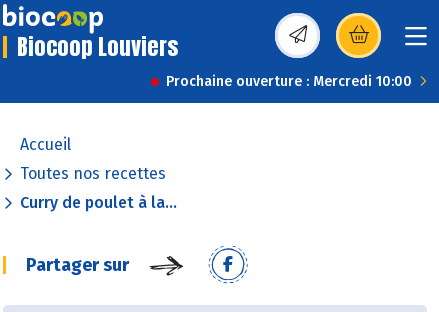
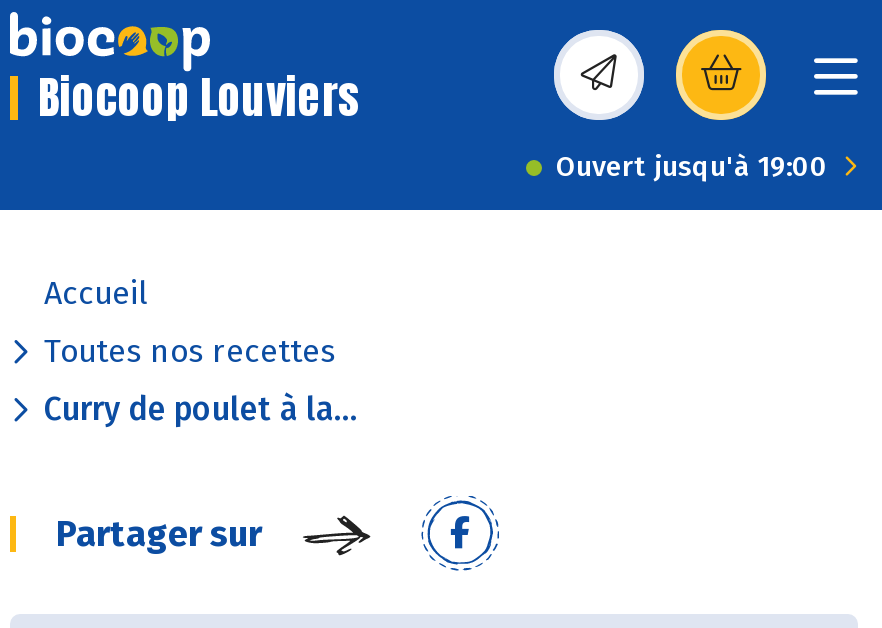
- Prochaine ouverture : Mercredi 10:00
+ Ouvert jusqu'à 19:00
